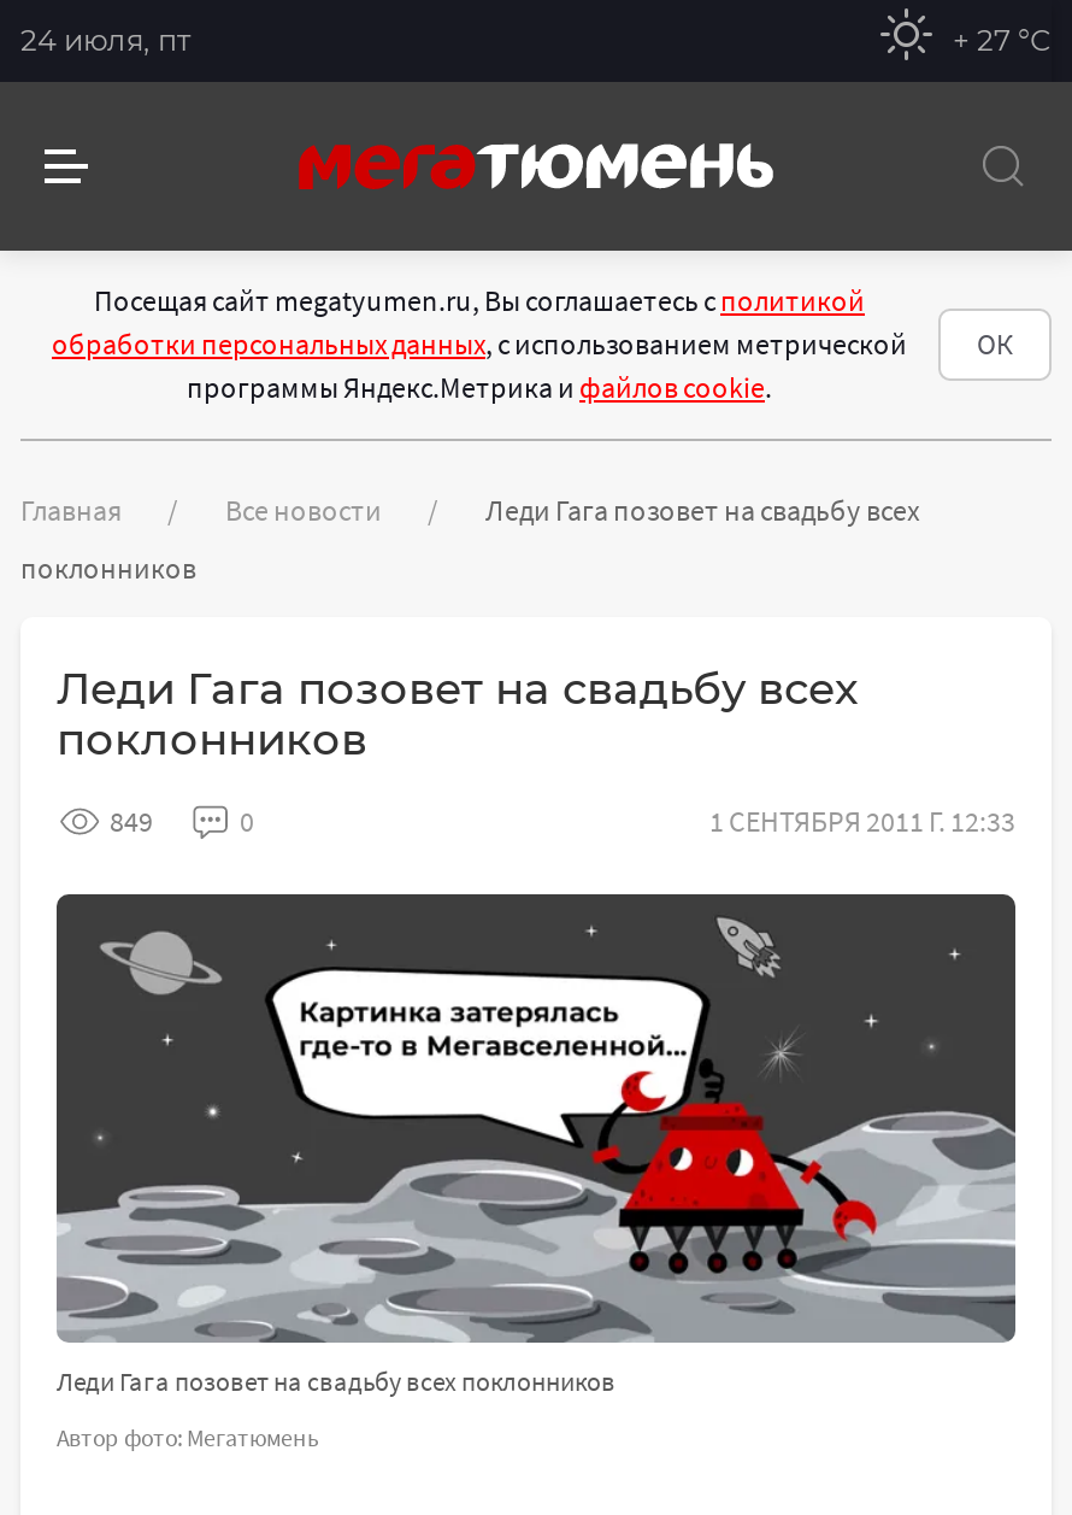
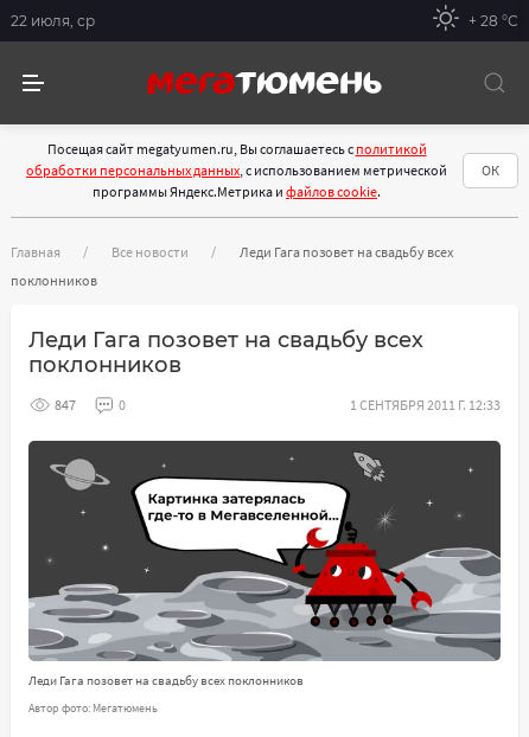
- 24 июля, пт
+ 22 июля, ср

- + 27 °С
+ + 28 °С

- 849
+ 847
